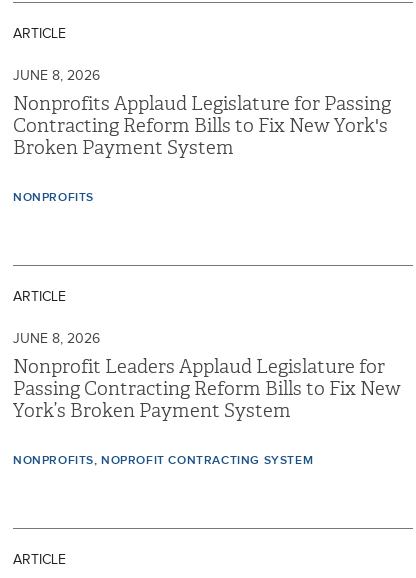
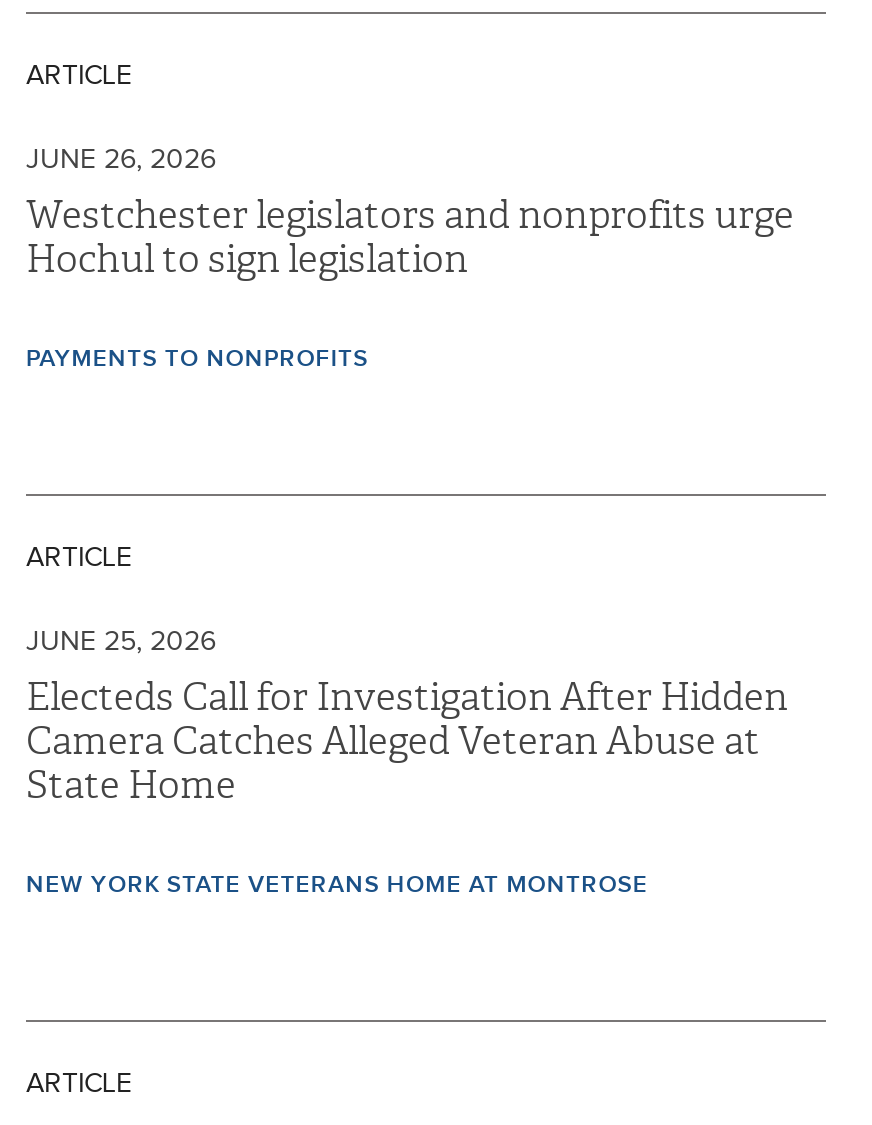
- JUNE 8, 2026
- Nonprofits Applaud Legislature for Passing
- Contracting Reform Bills to Fix New York's
- Broken Payment System
+ JUNE 26, 2026
+ Westchester legislators and nonprofits urge
+ Hochul to sign legislation

- NONPROFITS
+ PAYMENTS TO NONPROFITS

- JUNE 8, 2026
- Nonprofit Leaders Applaud Legislature for
- Passing Contracting Reform Bills to Fix New
- York’s Broken Payment System
+ JUNE 25, 2026
+ Electeds Call for Investigation After Hidden
+ Camera Catches Alleged Veteran Abuse at
+ State Home

- NONPROFITS, NOPROFIT CONTRACTING SYSTEM
+ NEW YORK STATE VETERANS HOME AT MONTROSE
